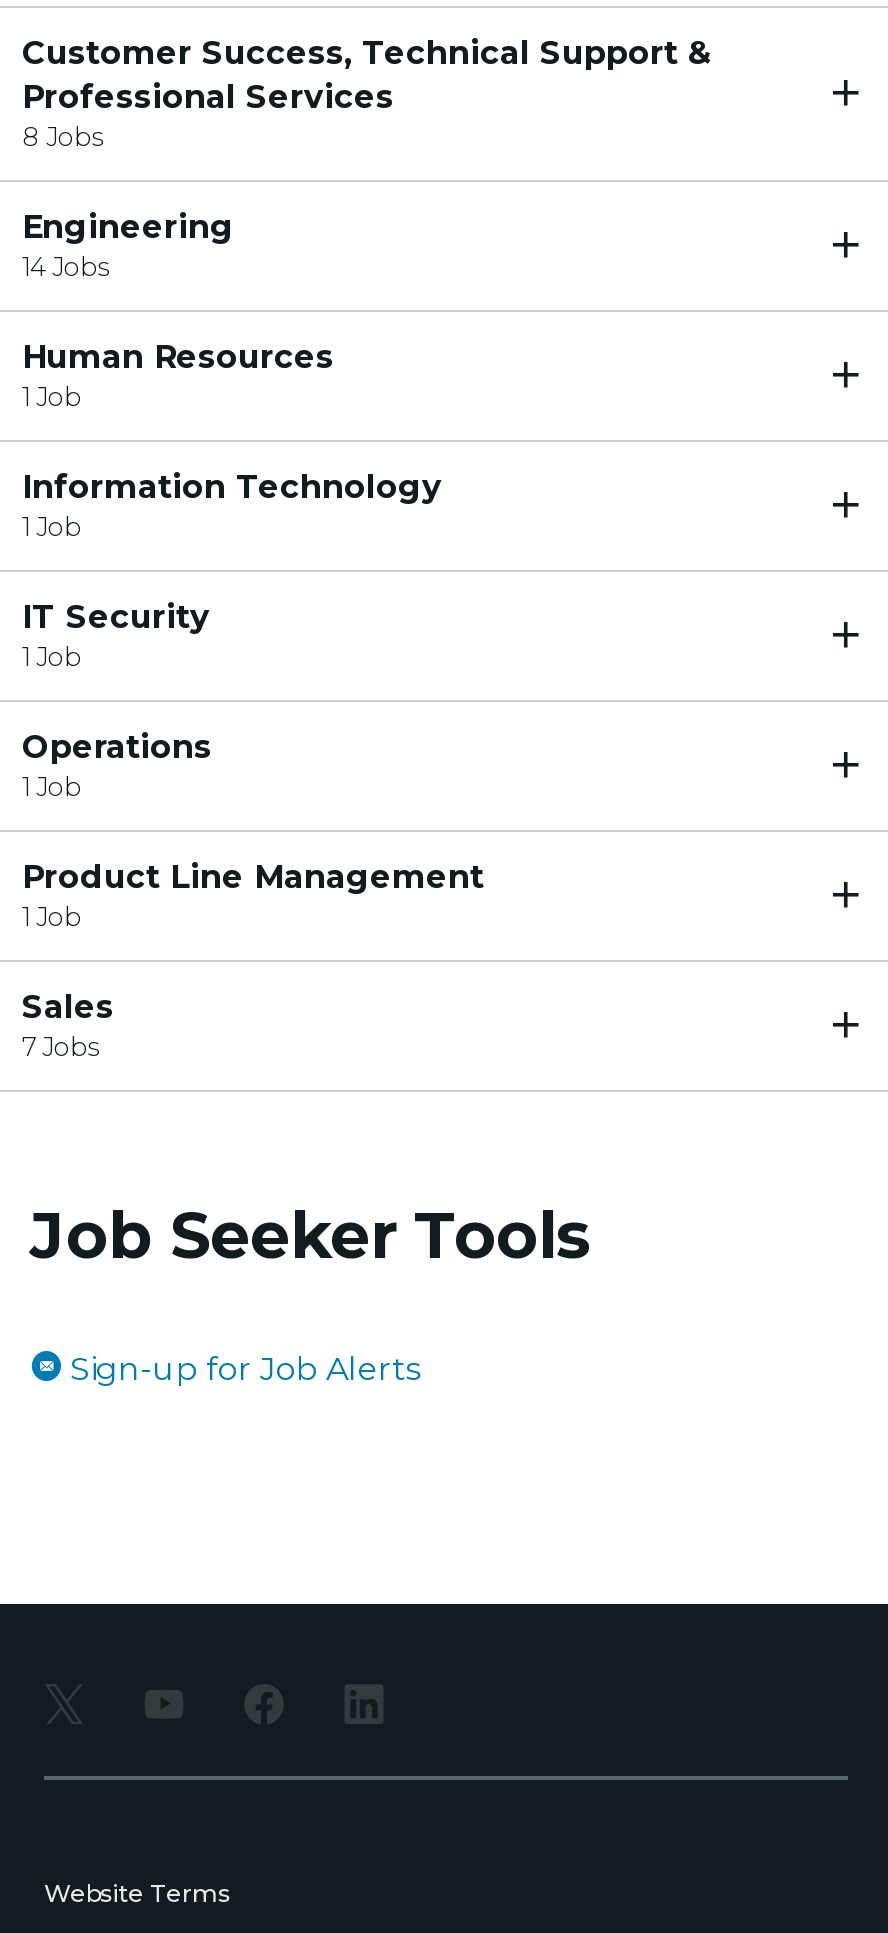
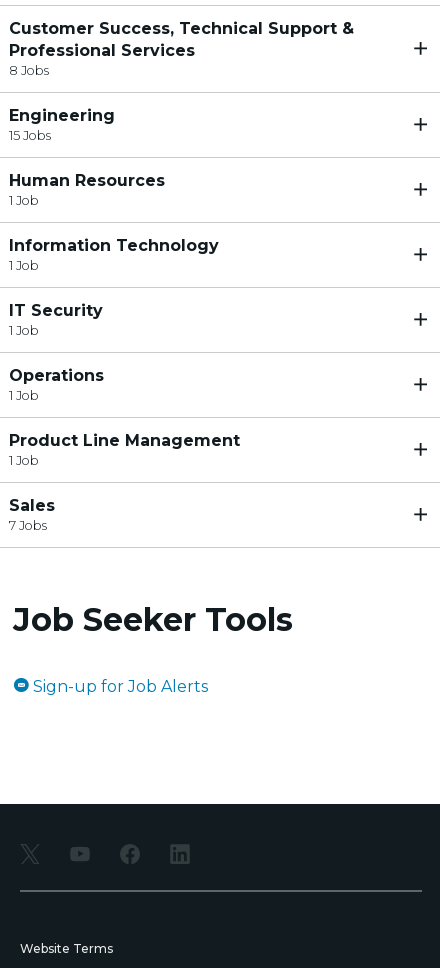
- 14 Jobs
+ 15 Jobs
